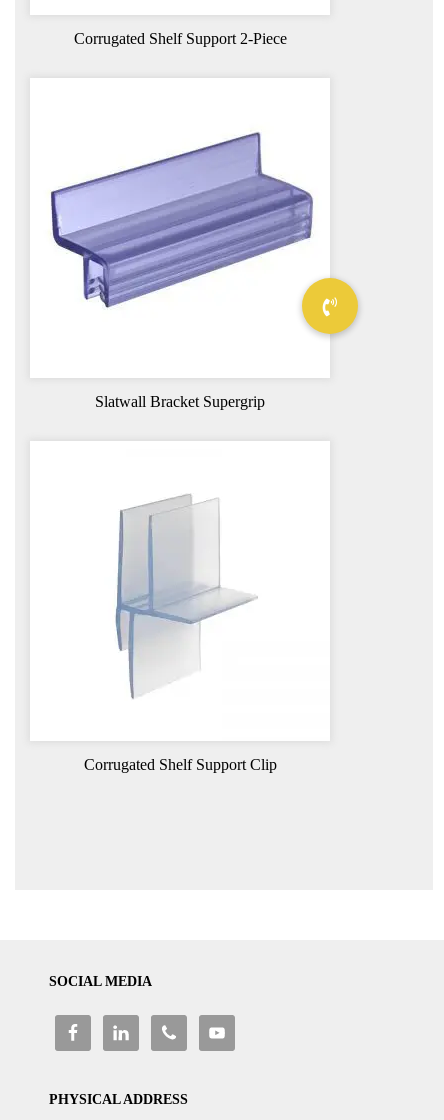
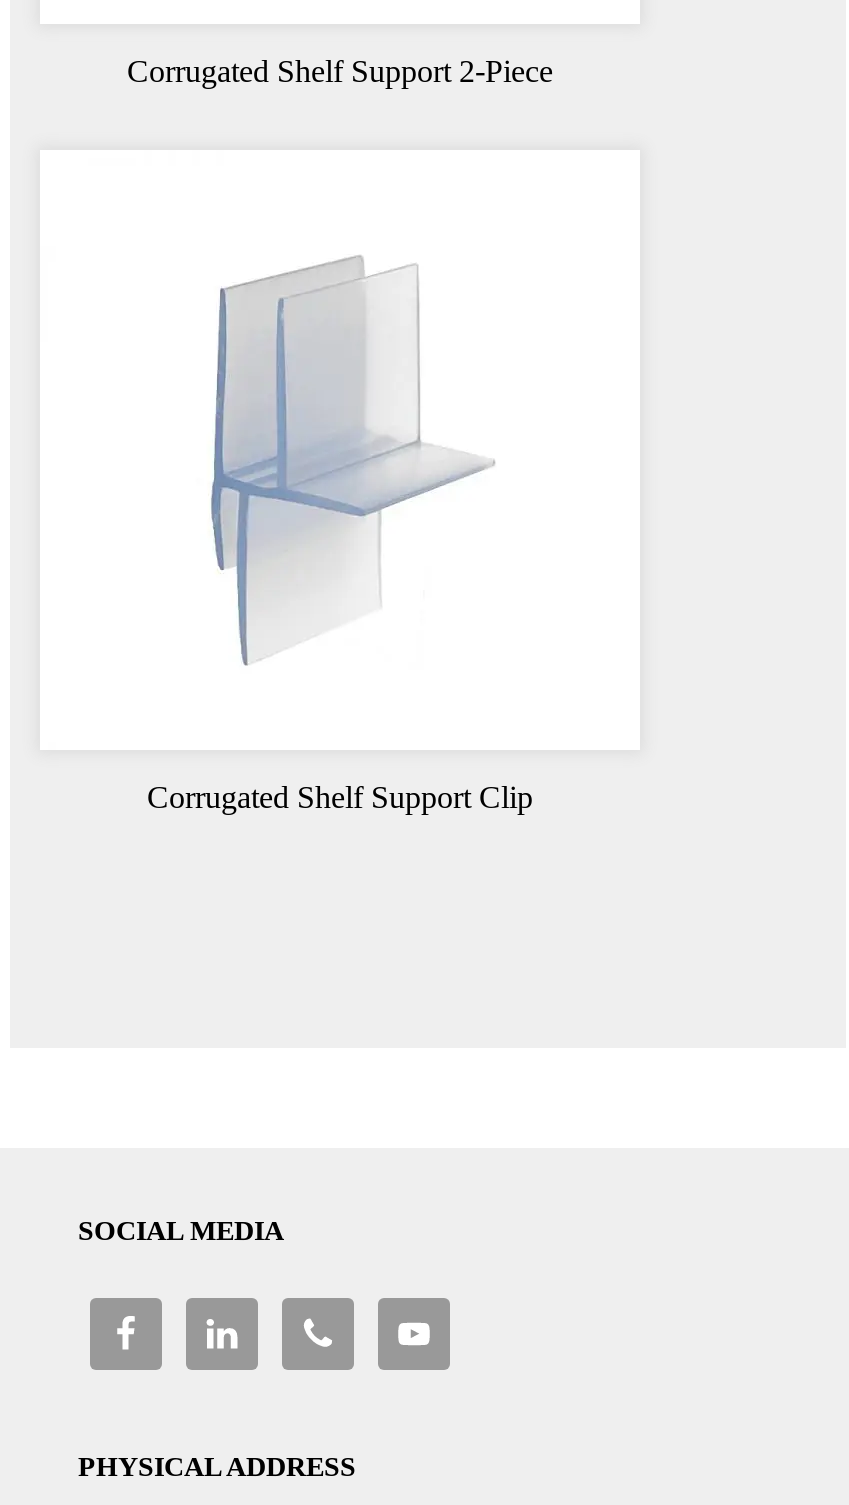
- [image]

- Slatwall Bracket Supergrip
